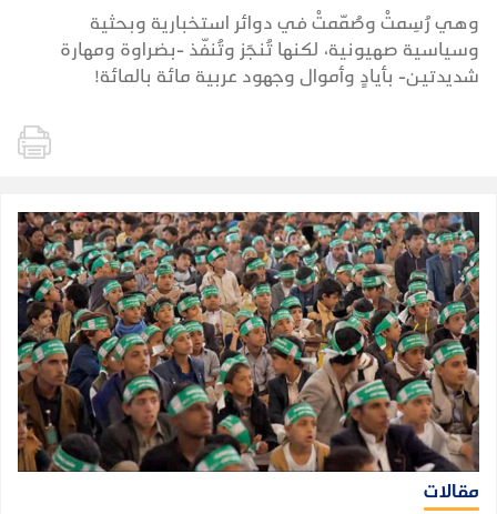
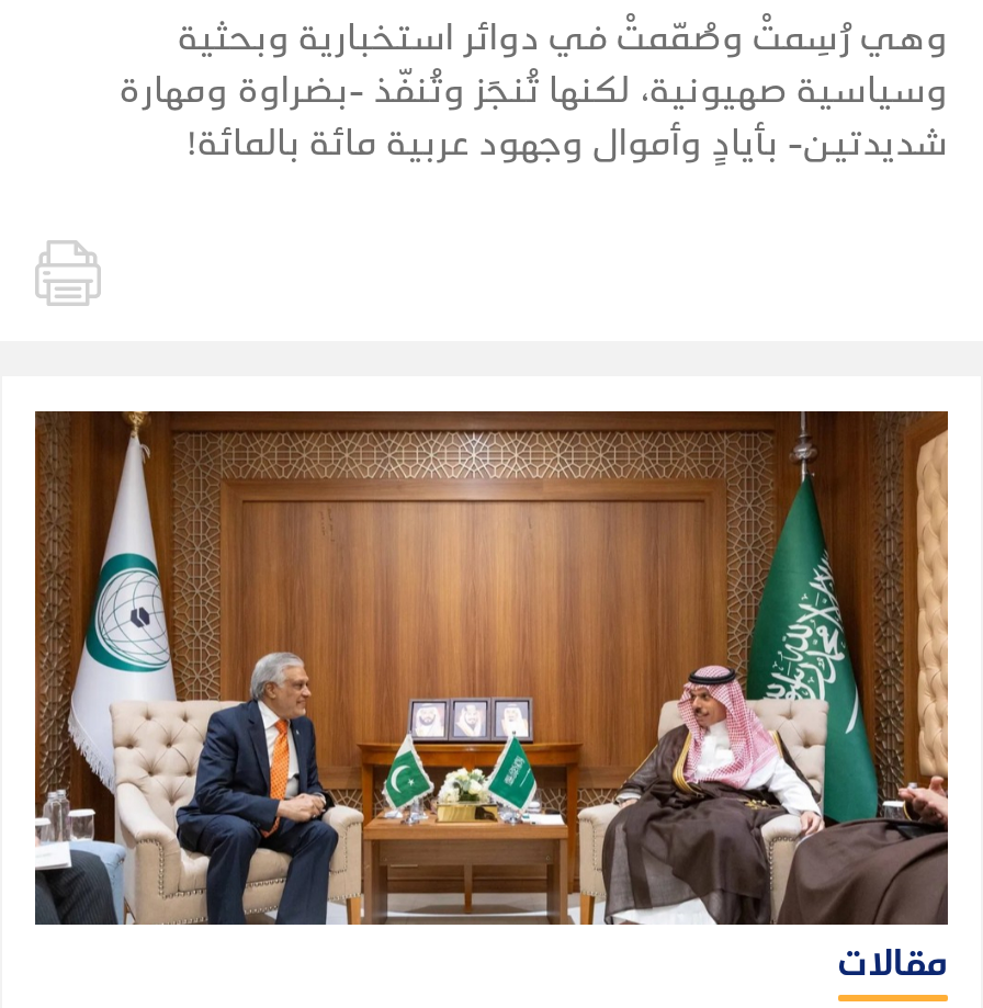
- [image]
+ [image]
